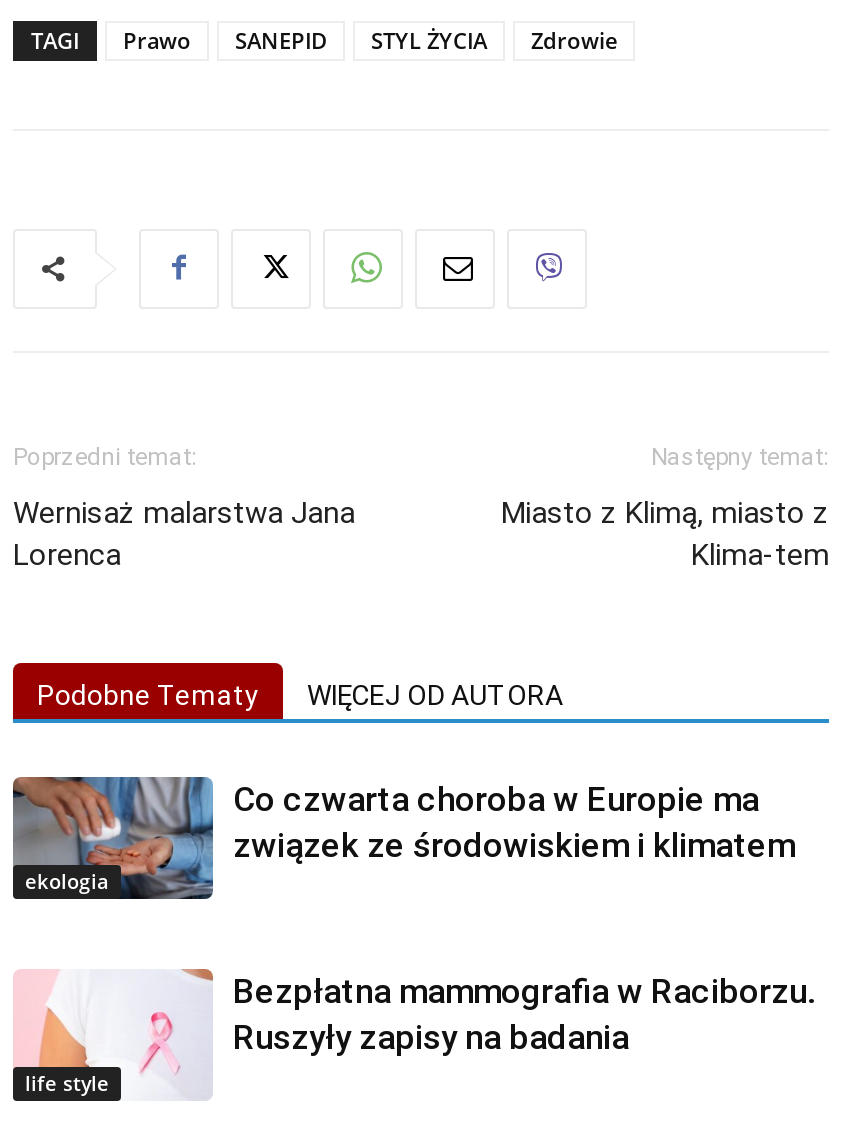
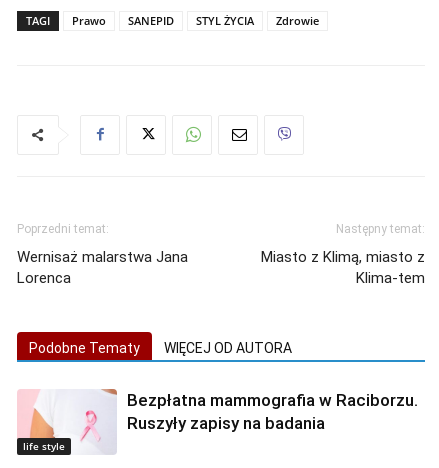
- [image]
- ekologia

- Co czwarta choroba w Europie ma
- związek ze środowiskiem i klimatem
